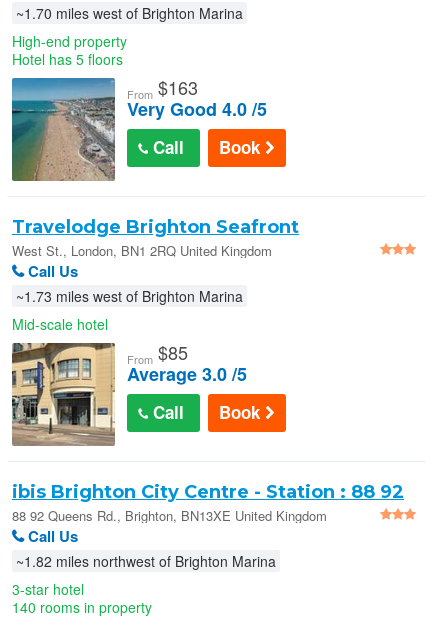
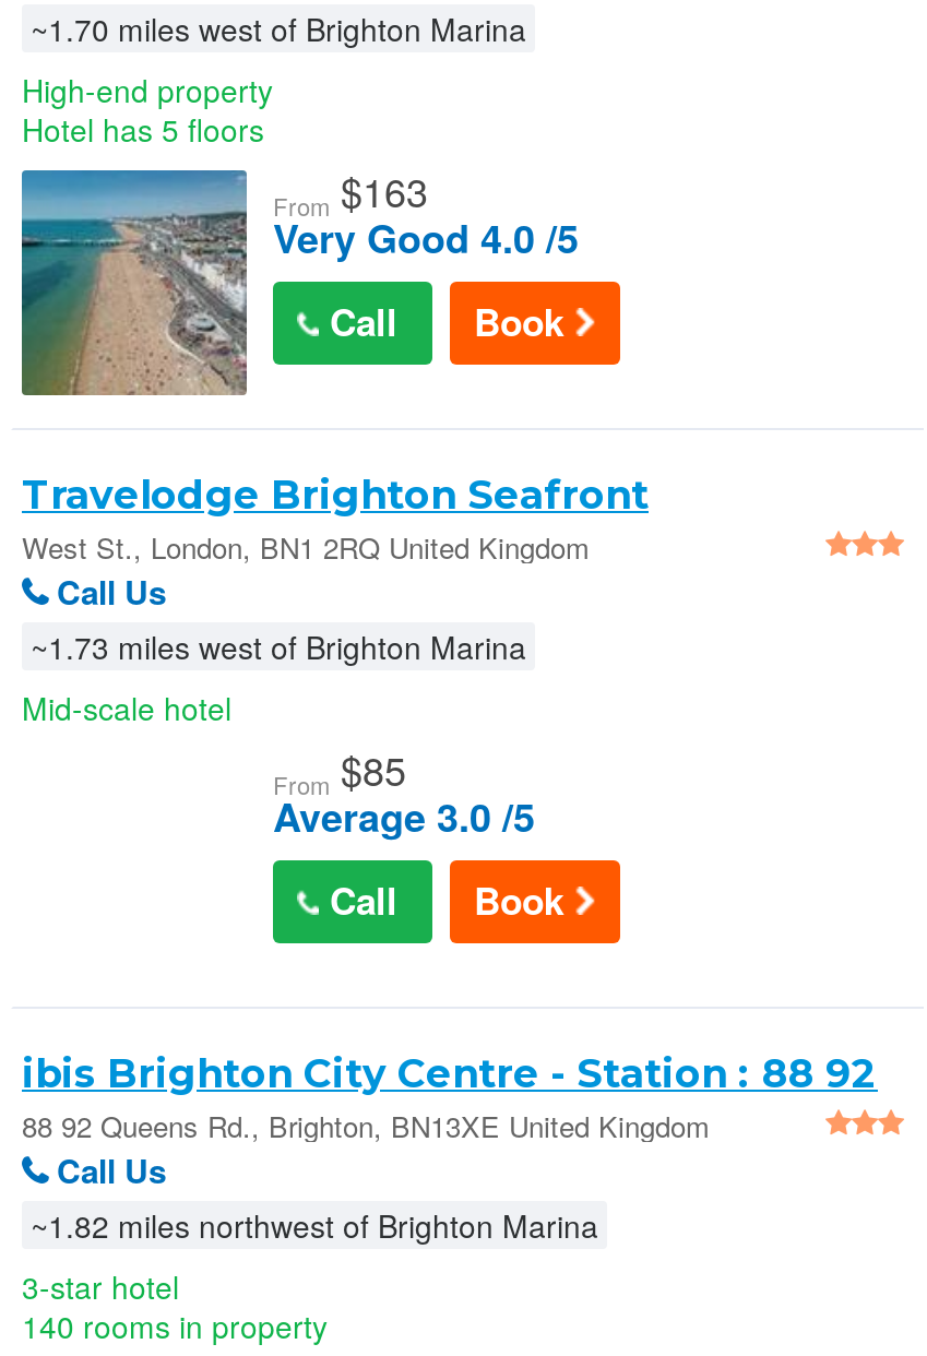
- [image]
